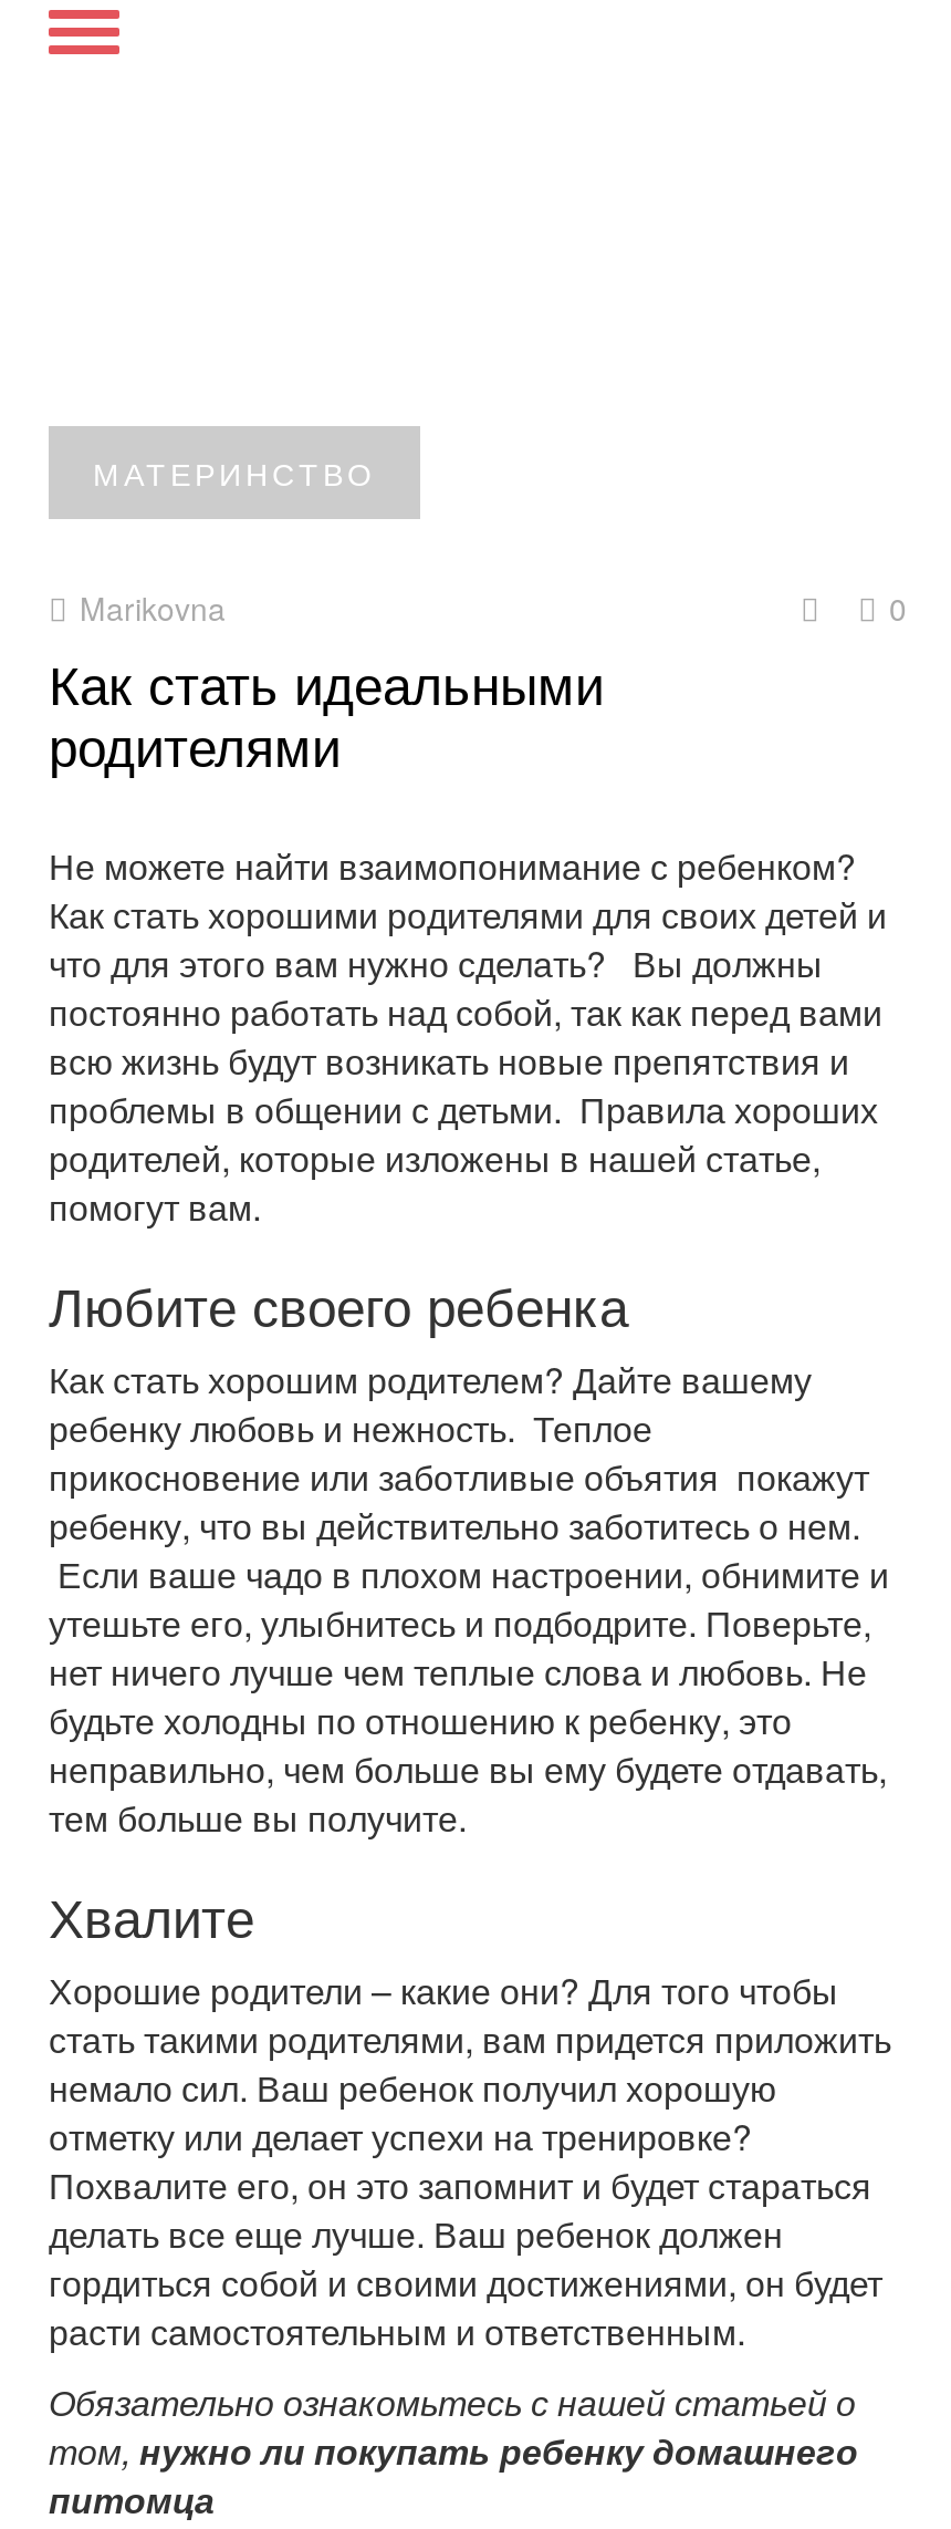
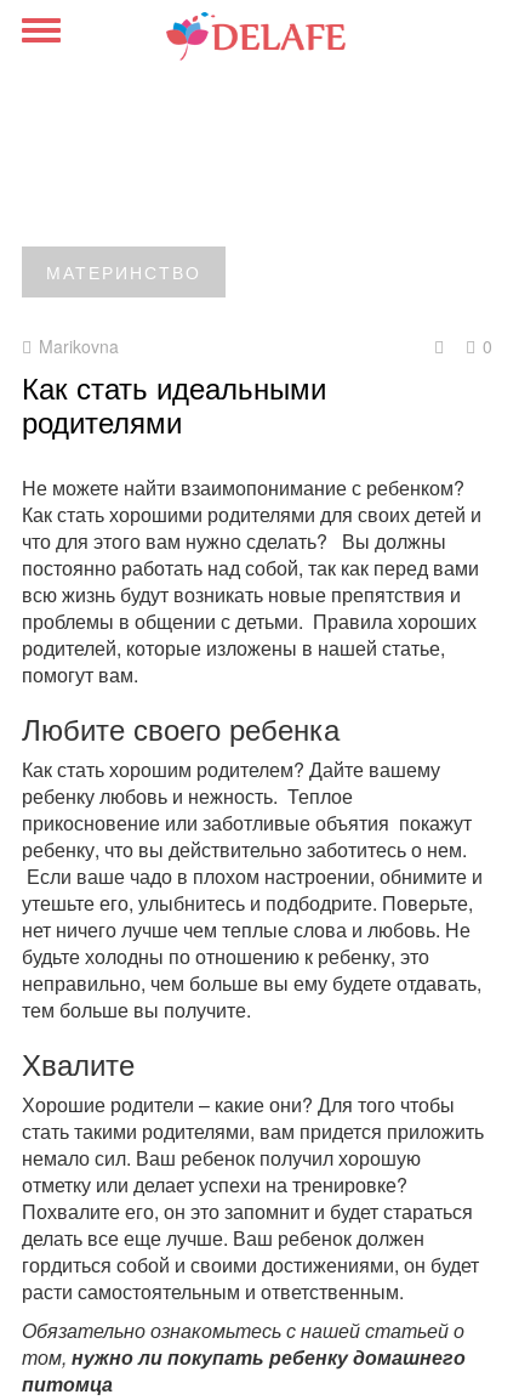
+ [image]
